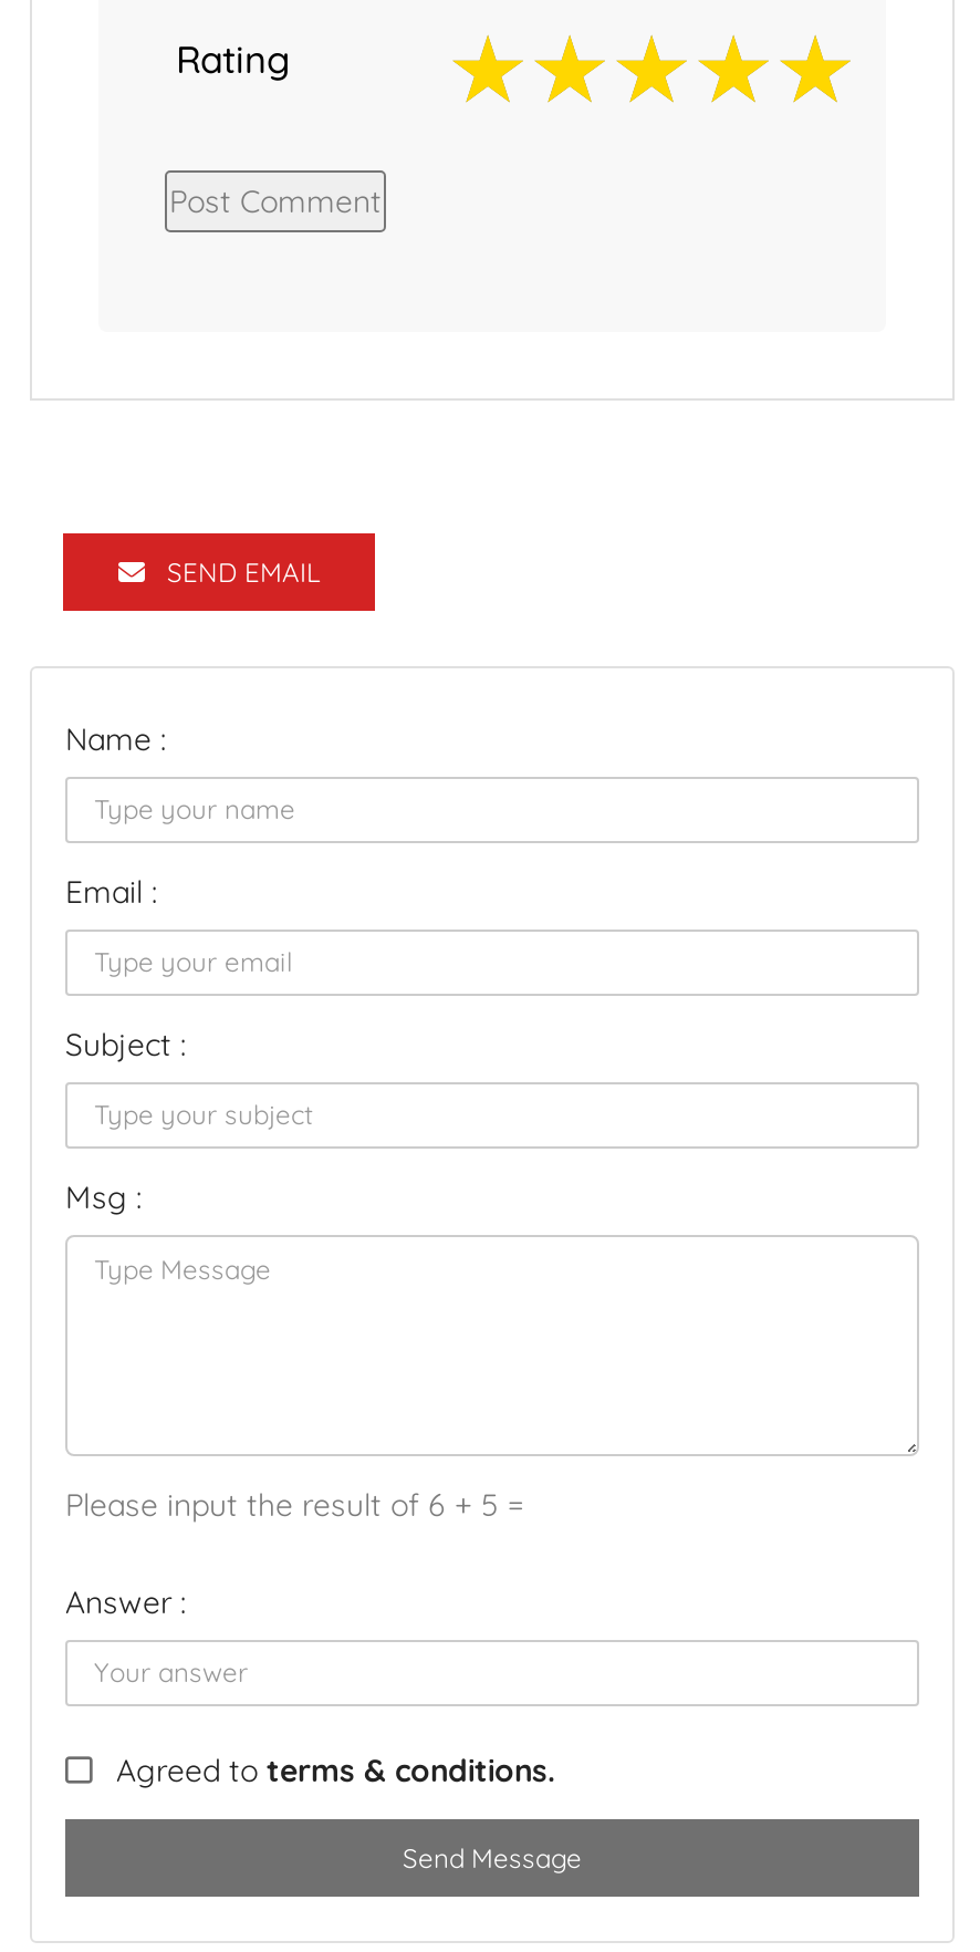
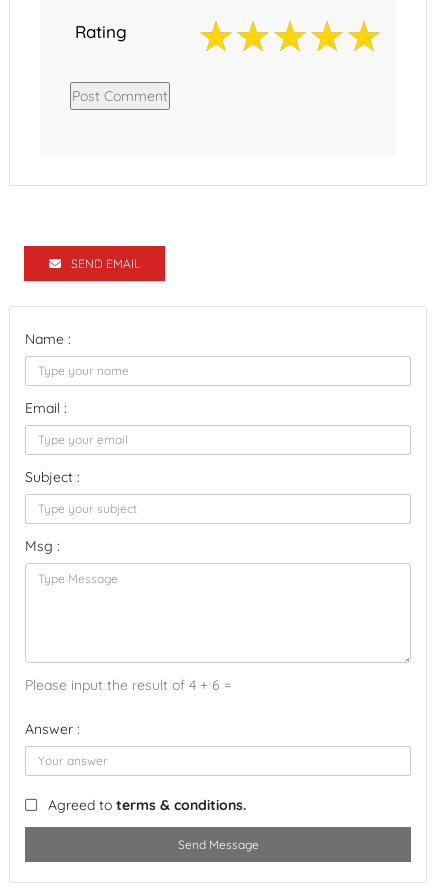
- Please input the result of 6 + 5 =
+ Please input the result of 4 + 6 =
